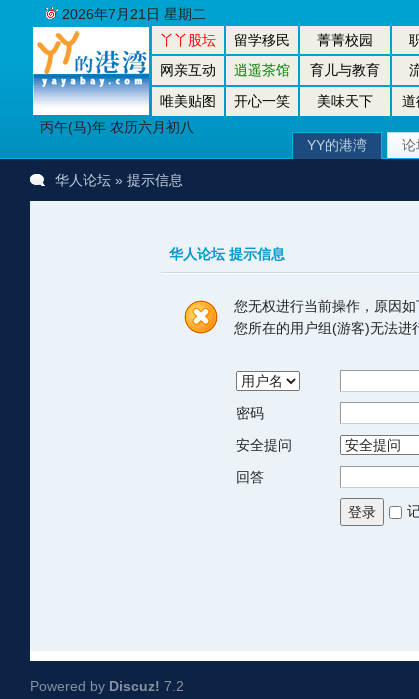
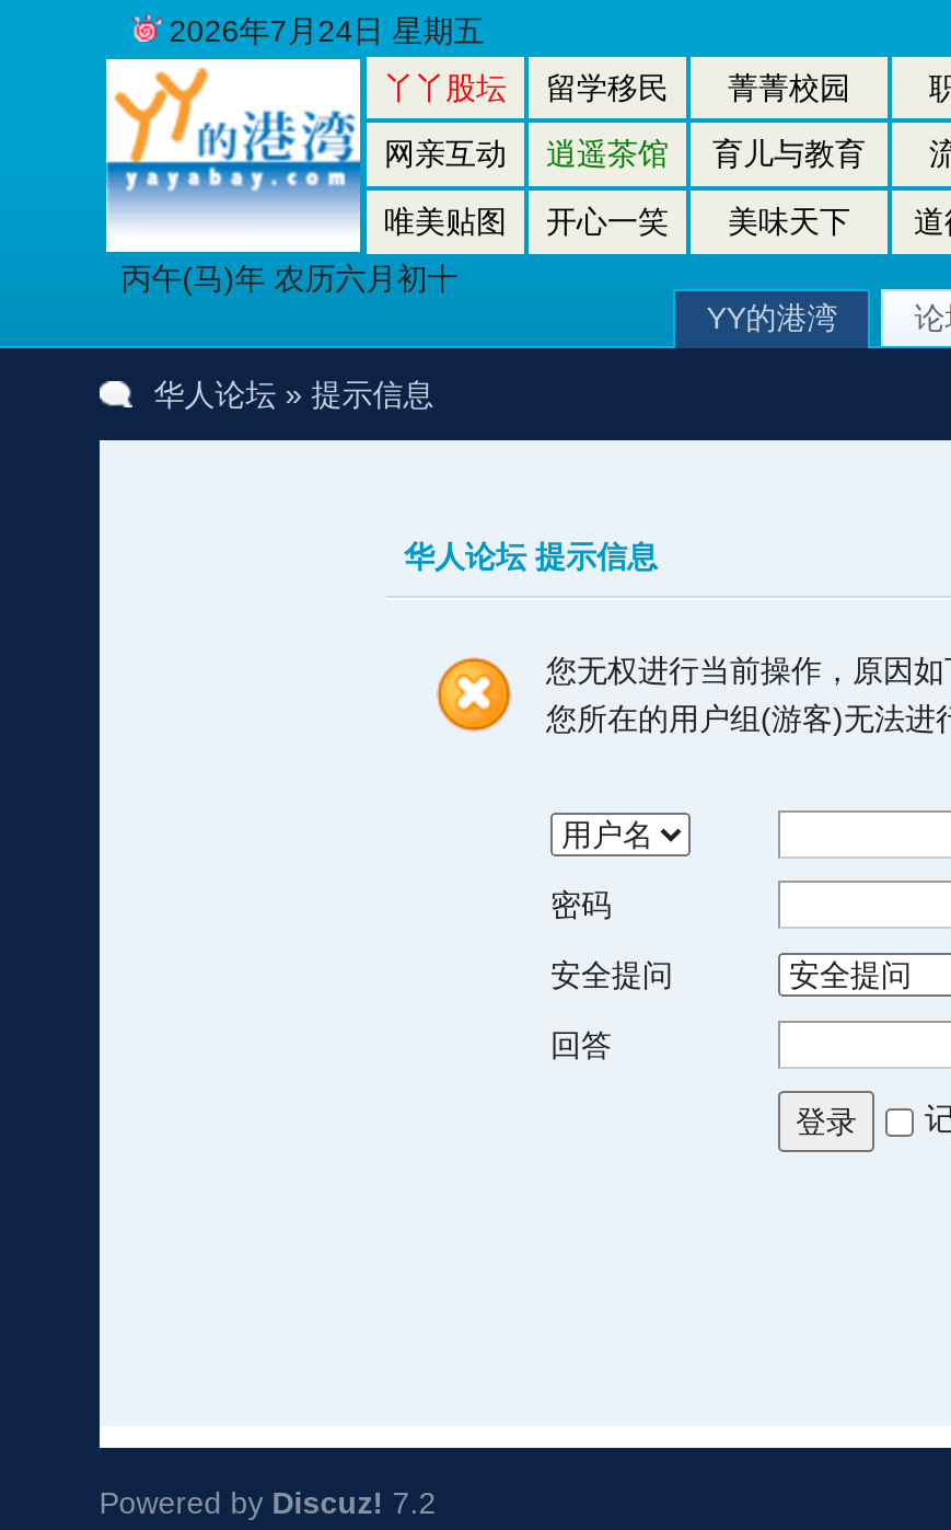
- 2026年7月21日 星期二
+ 2026年7月24日 星期五

- 丙午(马)年 农历六月初八
+ 丙午(马)年 农历六月初十
